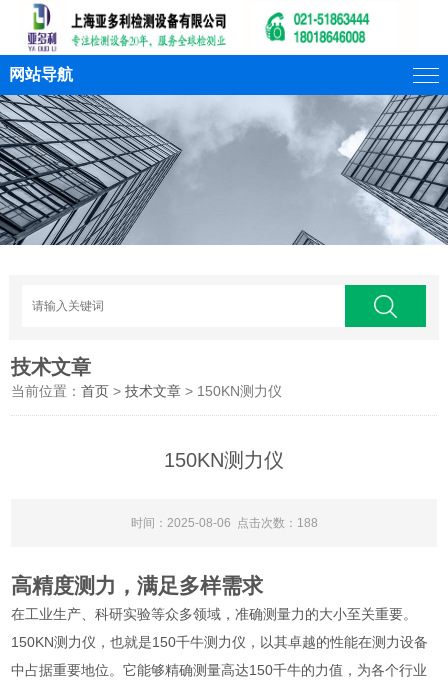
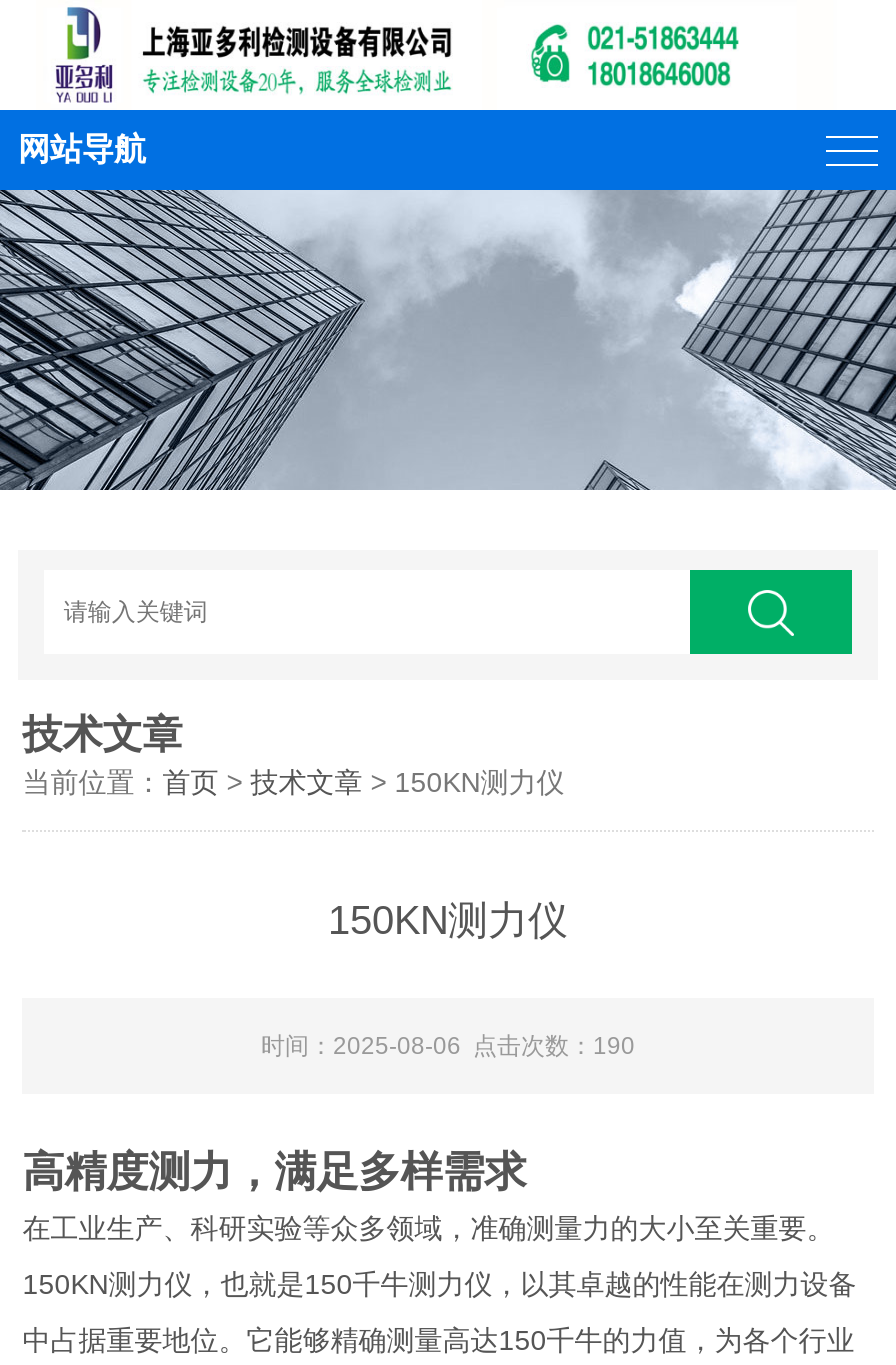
- 时间：2025-08-06 点击次数：188
+ 时间：2025-08-06 点击次数：190
